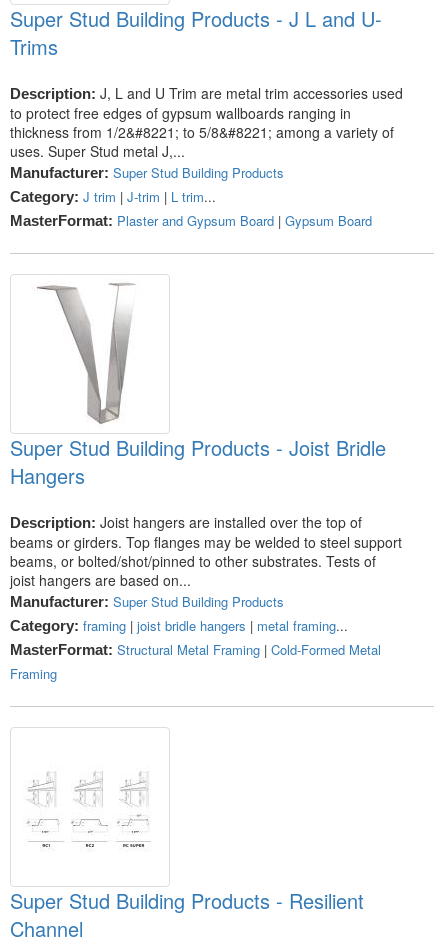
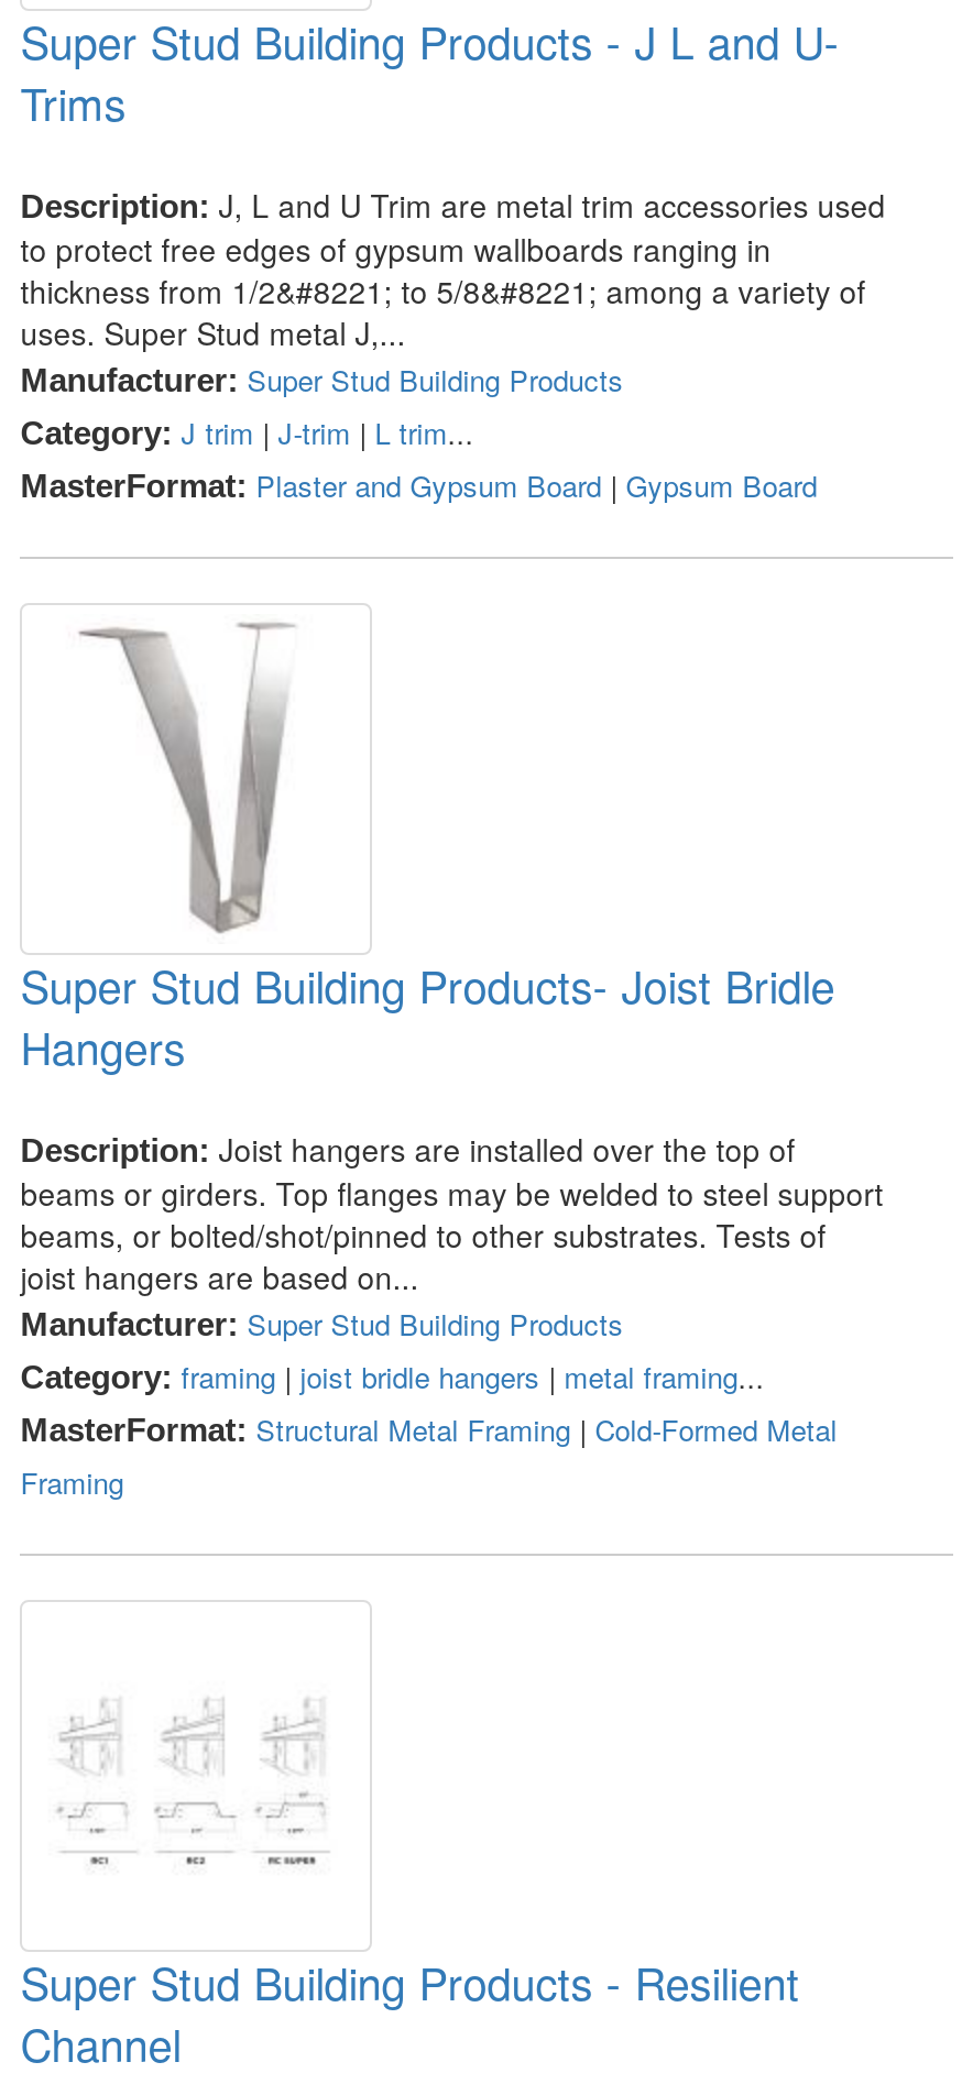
- Super Stud Building Products - Joist Bridle
+ Super Stud Building Products- Joist Bridle
